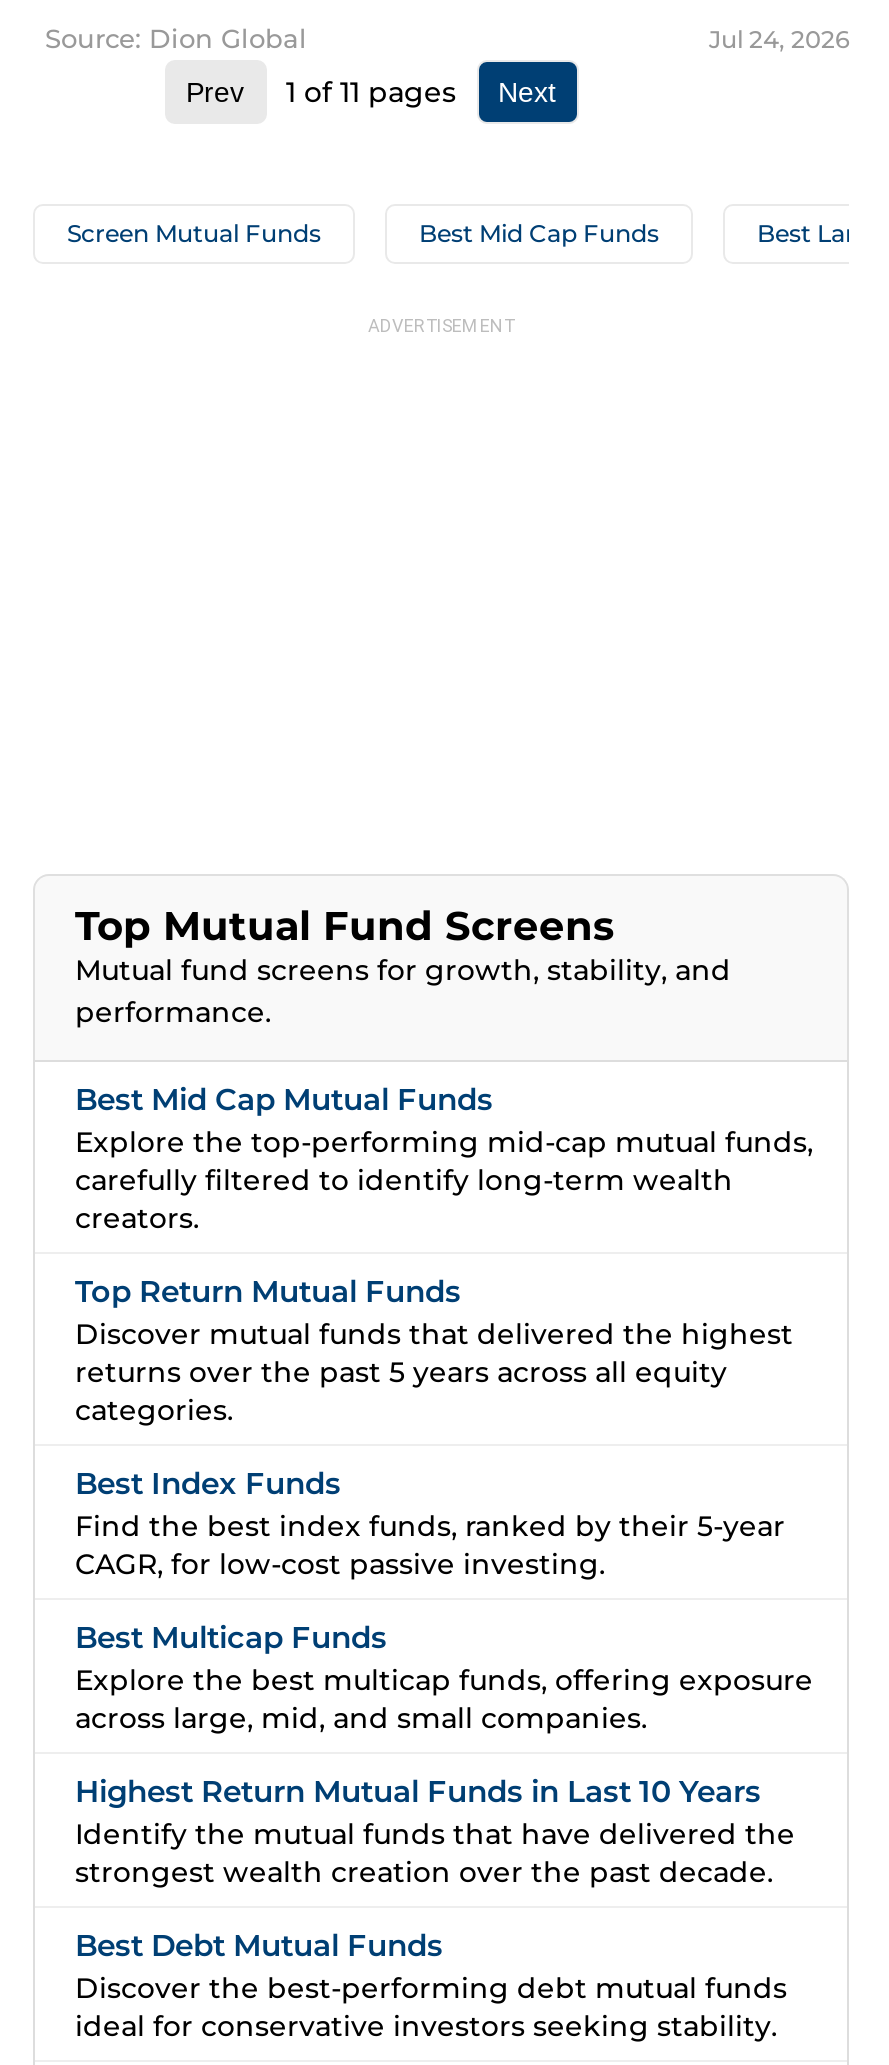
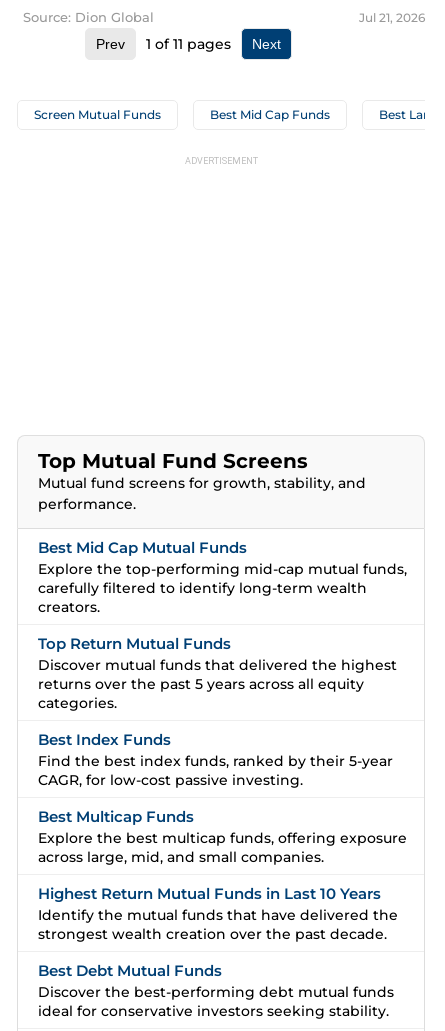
- Jul 24, 2026
+ Jul 21, 2026
